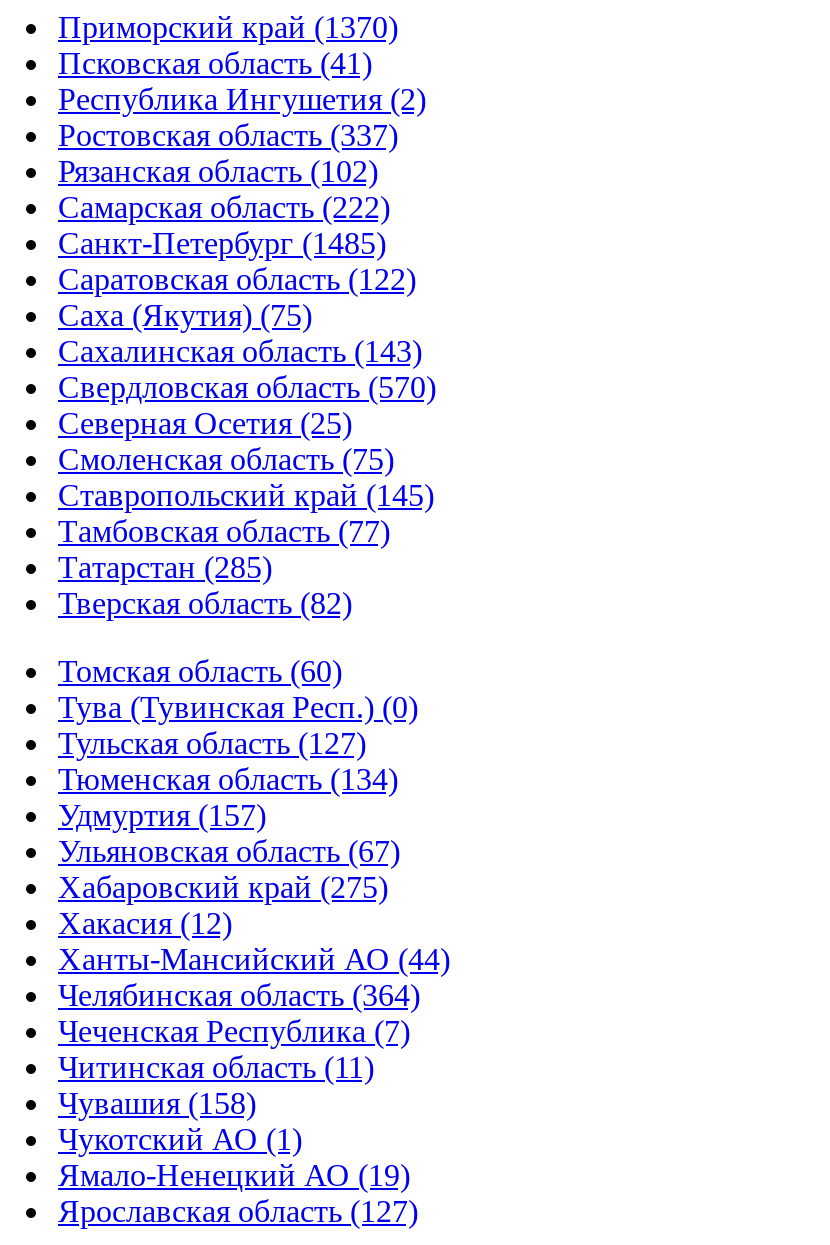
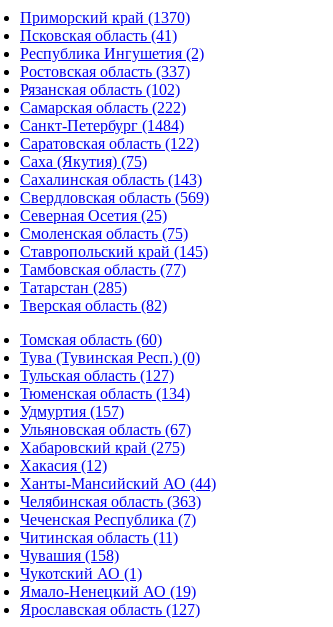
- Санкт-Петербург (1485)
+ Санкт-Петербург (1484)

- Свердловская область (570)
+ Свердловская область (569)

- Челябинская область (364)
+ Челябинская область (363)
